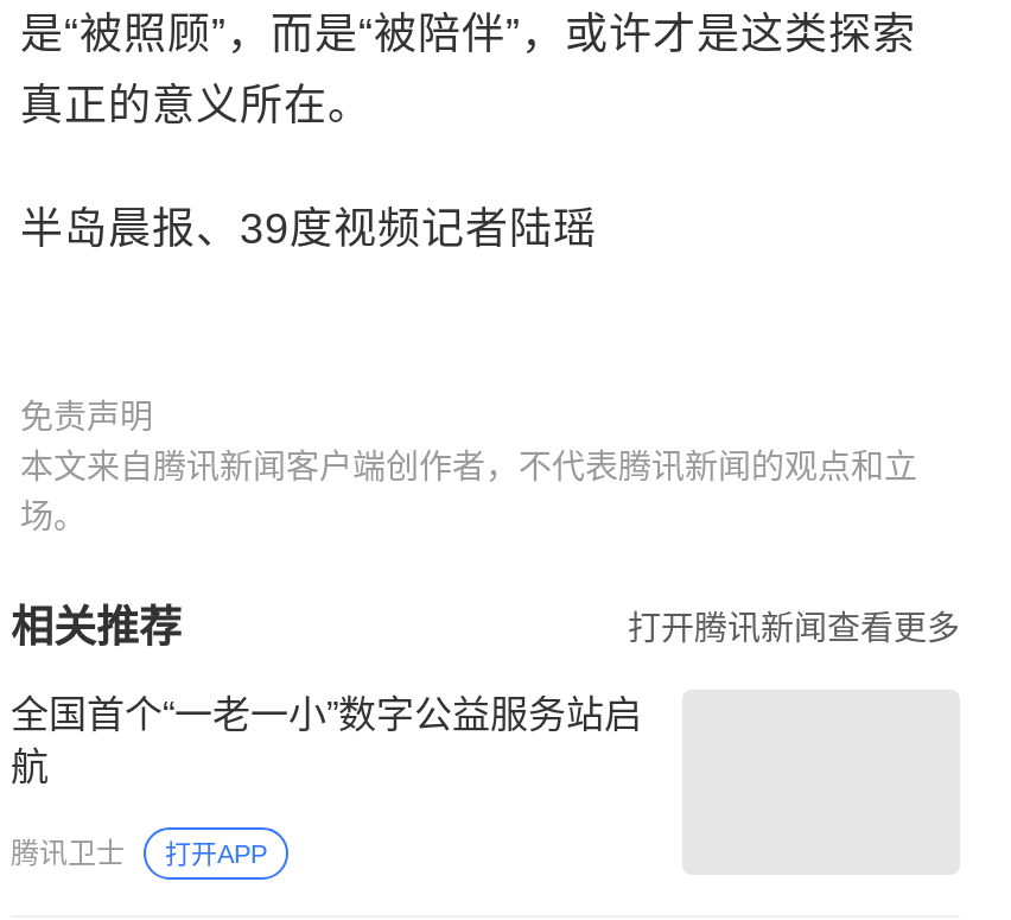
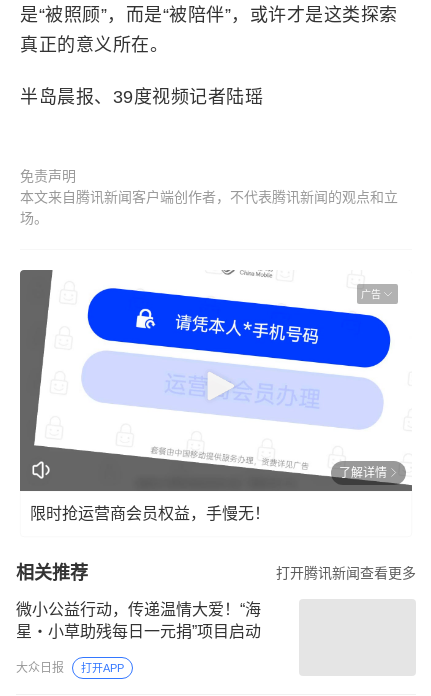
+ [image]
+ 广告

+ 了解详情
+ 限时抢运营商会员权益，手慢无！

- 全国首个“一老一小”数字公益服务站启
- 航
+ 微小公益行动，传递温情大爱！“海
+ 星・小草助残每日一元捐”项目启动

- 腾讯卫士
+ 大众日报
